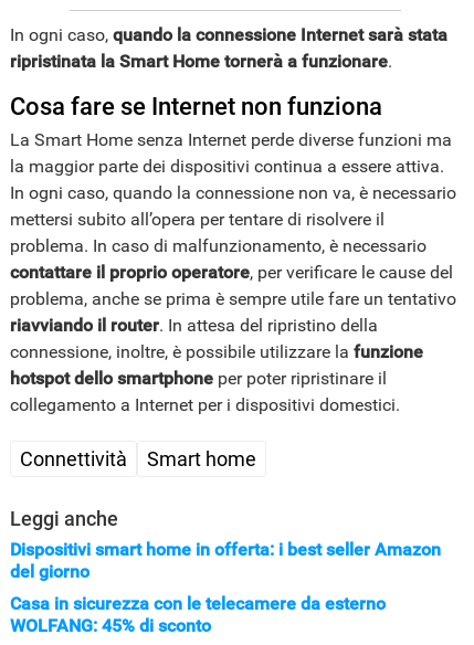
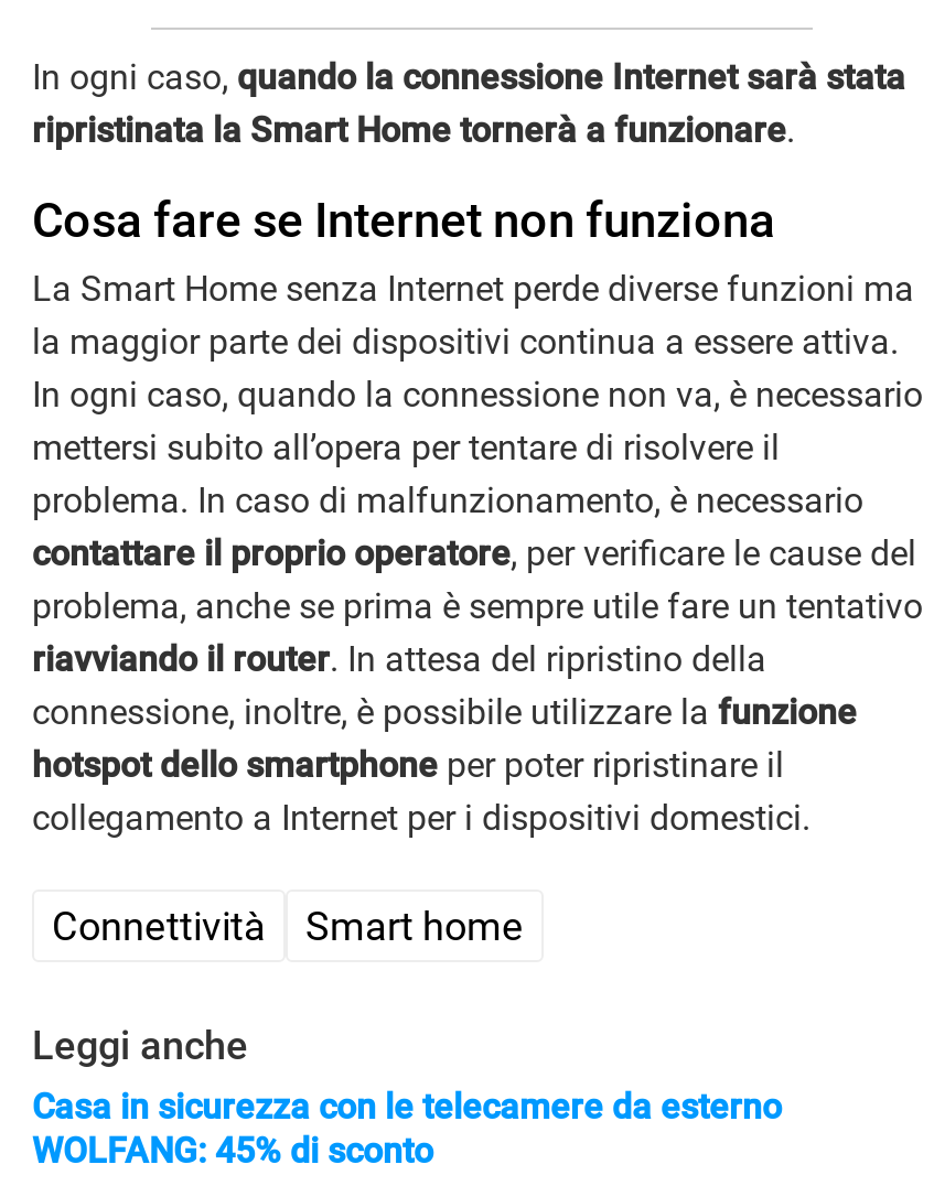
- Dispositivi smart home in offerta: i best seller Amazon
- del giorno
